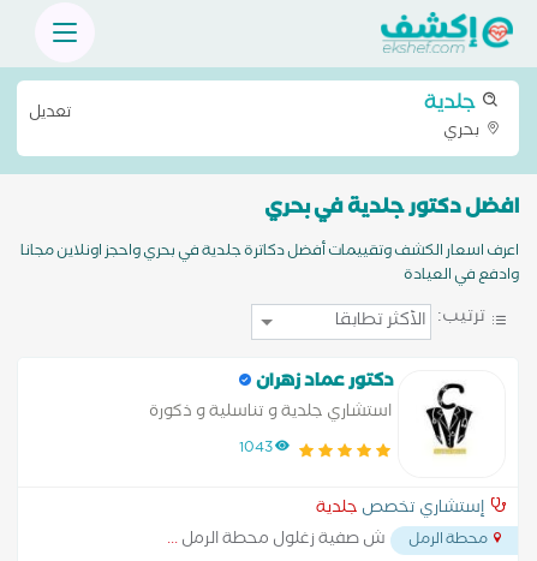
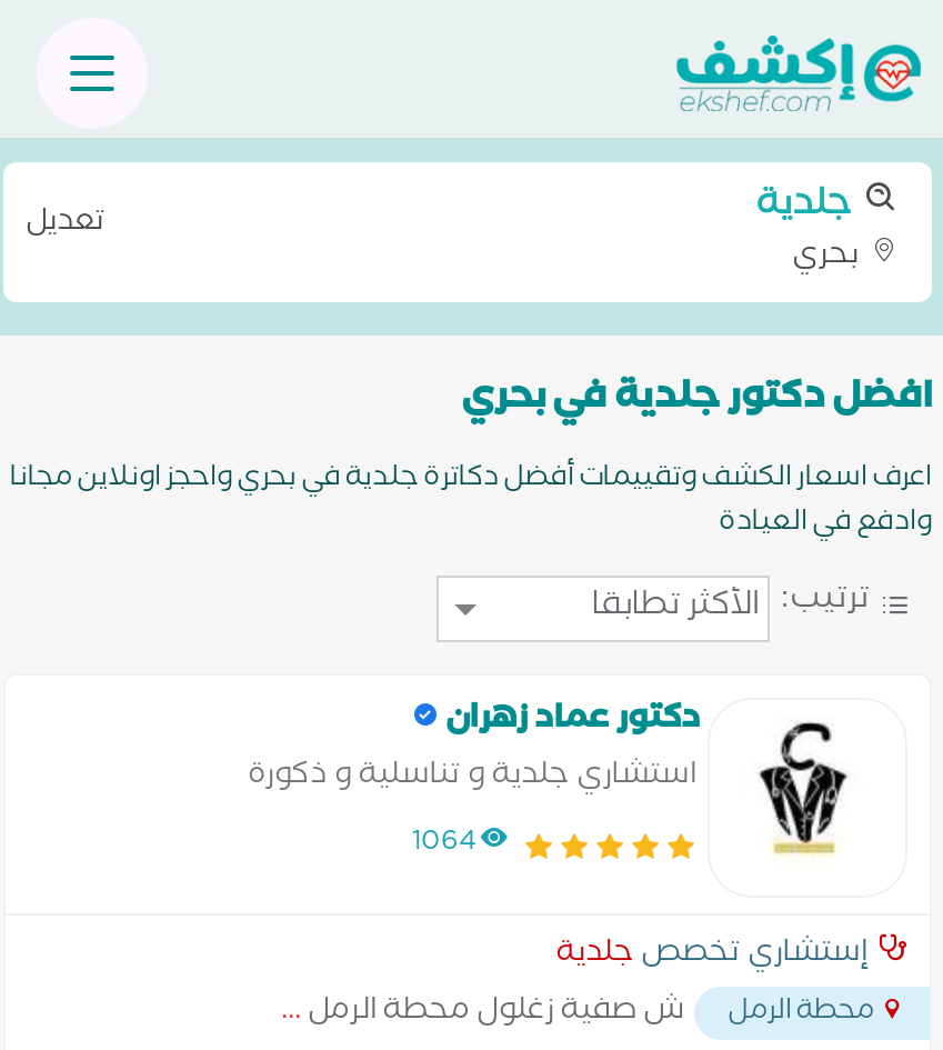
- 1043
+ 1064
